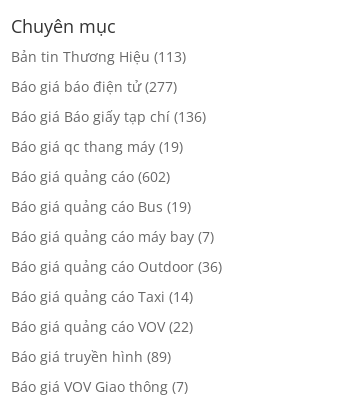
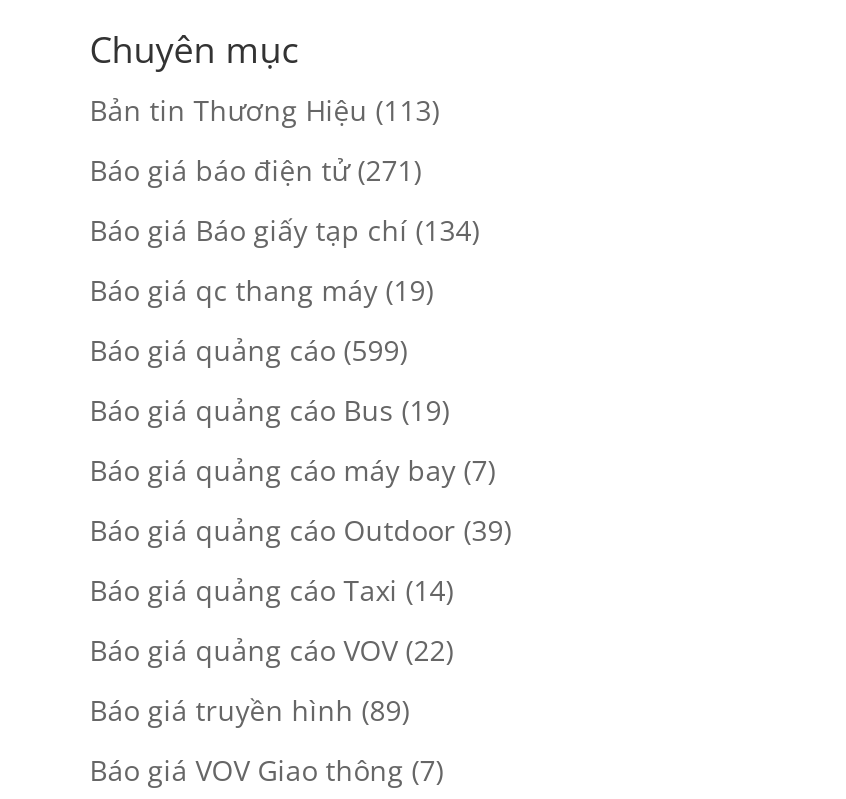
- Báo giá báo điện tử (277)
+ Báo giá báo điện tử (271)

- Báo giá Báo giấy tạp chí (136)
+ Báo giá Báo giấy tạp chí (134)

- Báo giá quảng cáo (602)
+ Báo giá quảng cáo (599)

- Báo giá quảng cáo Outdoor (36)
+ Báo giá quảng cáo Outdoor (39)
